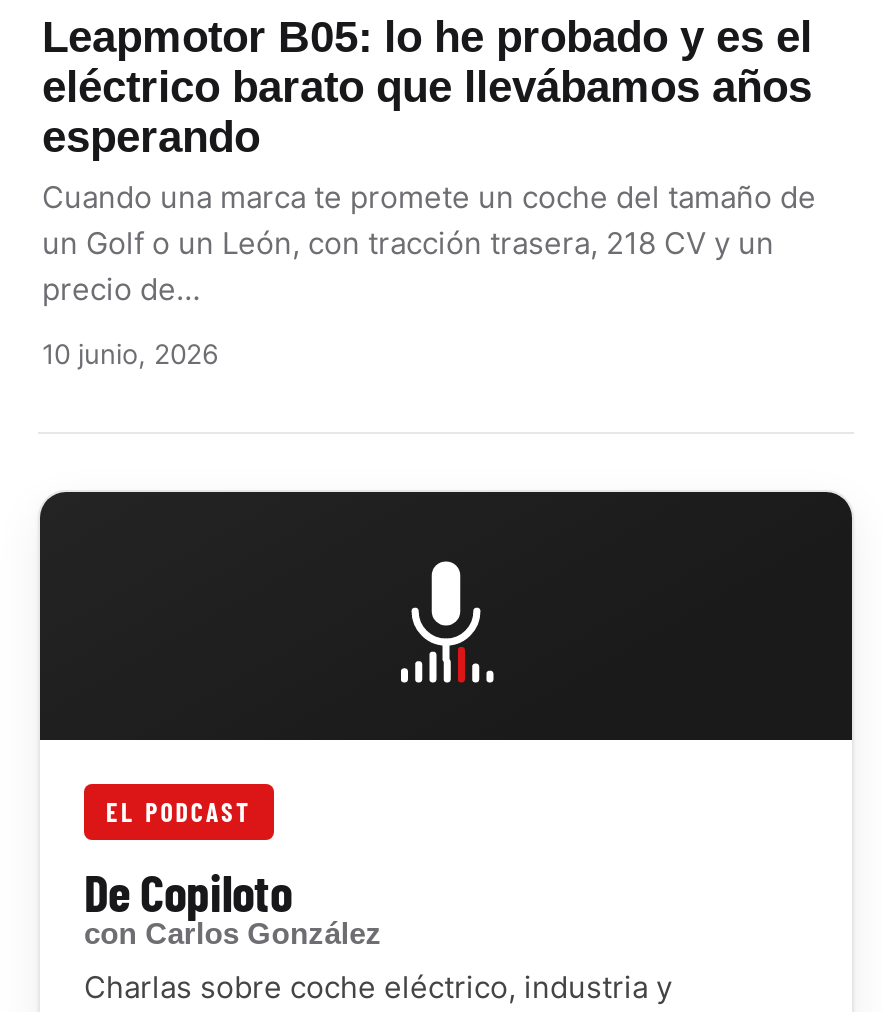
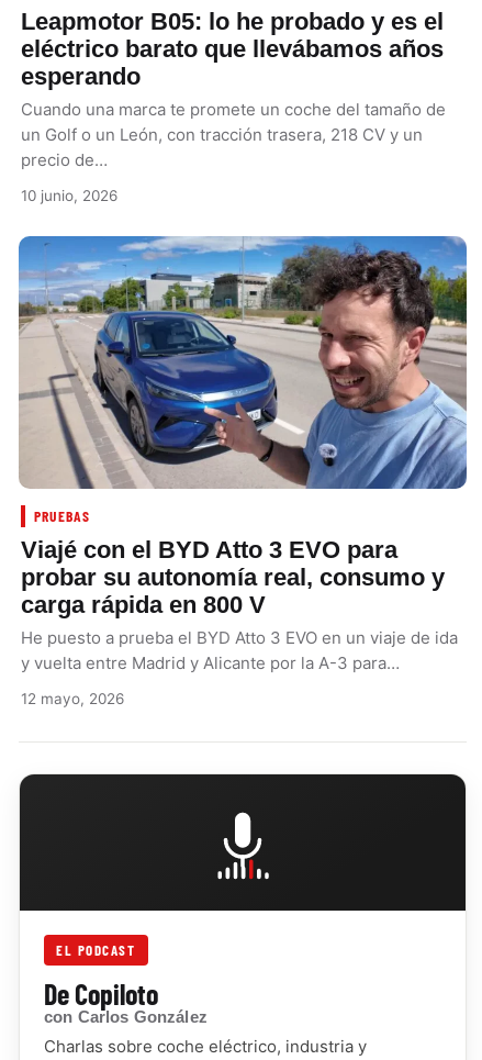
+ [image]
+ PRUEBAS
+ Viajé con el BYD Atto 3 EVO para
+ probar su autonomía real, consumo y
+ carga rápida en 800 V
+ He puesto a prueba el BYD Atto 3 EVO en un viaje de ida
+ y vuelta entre Madrid y Alicante por la A-3 para…
+ 12 mayo, 2026
